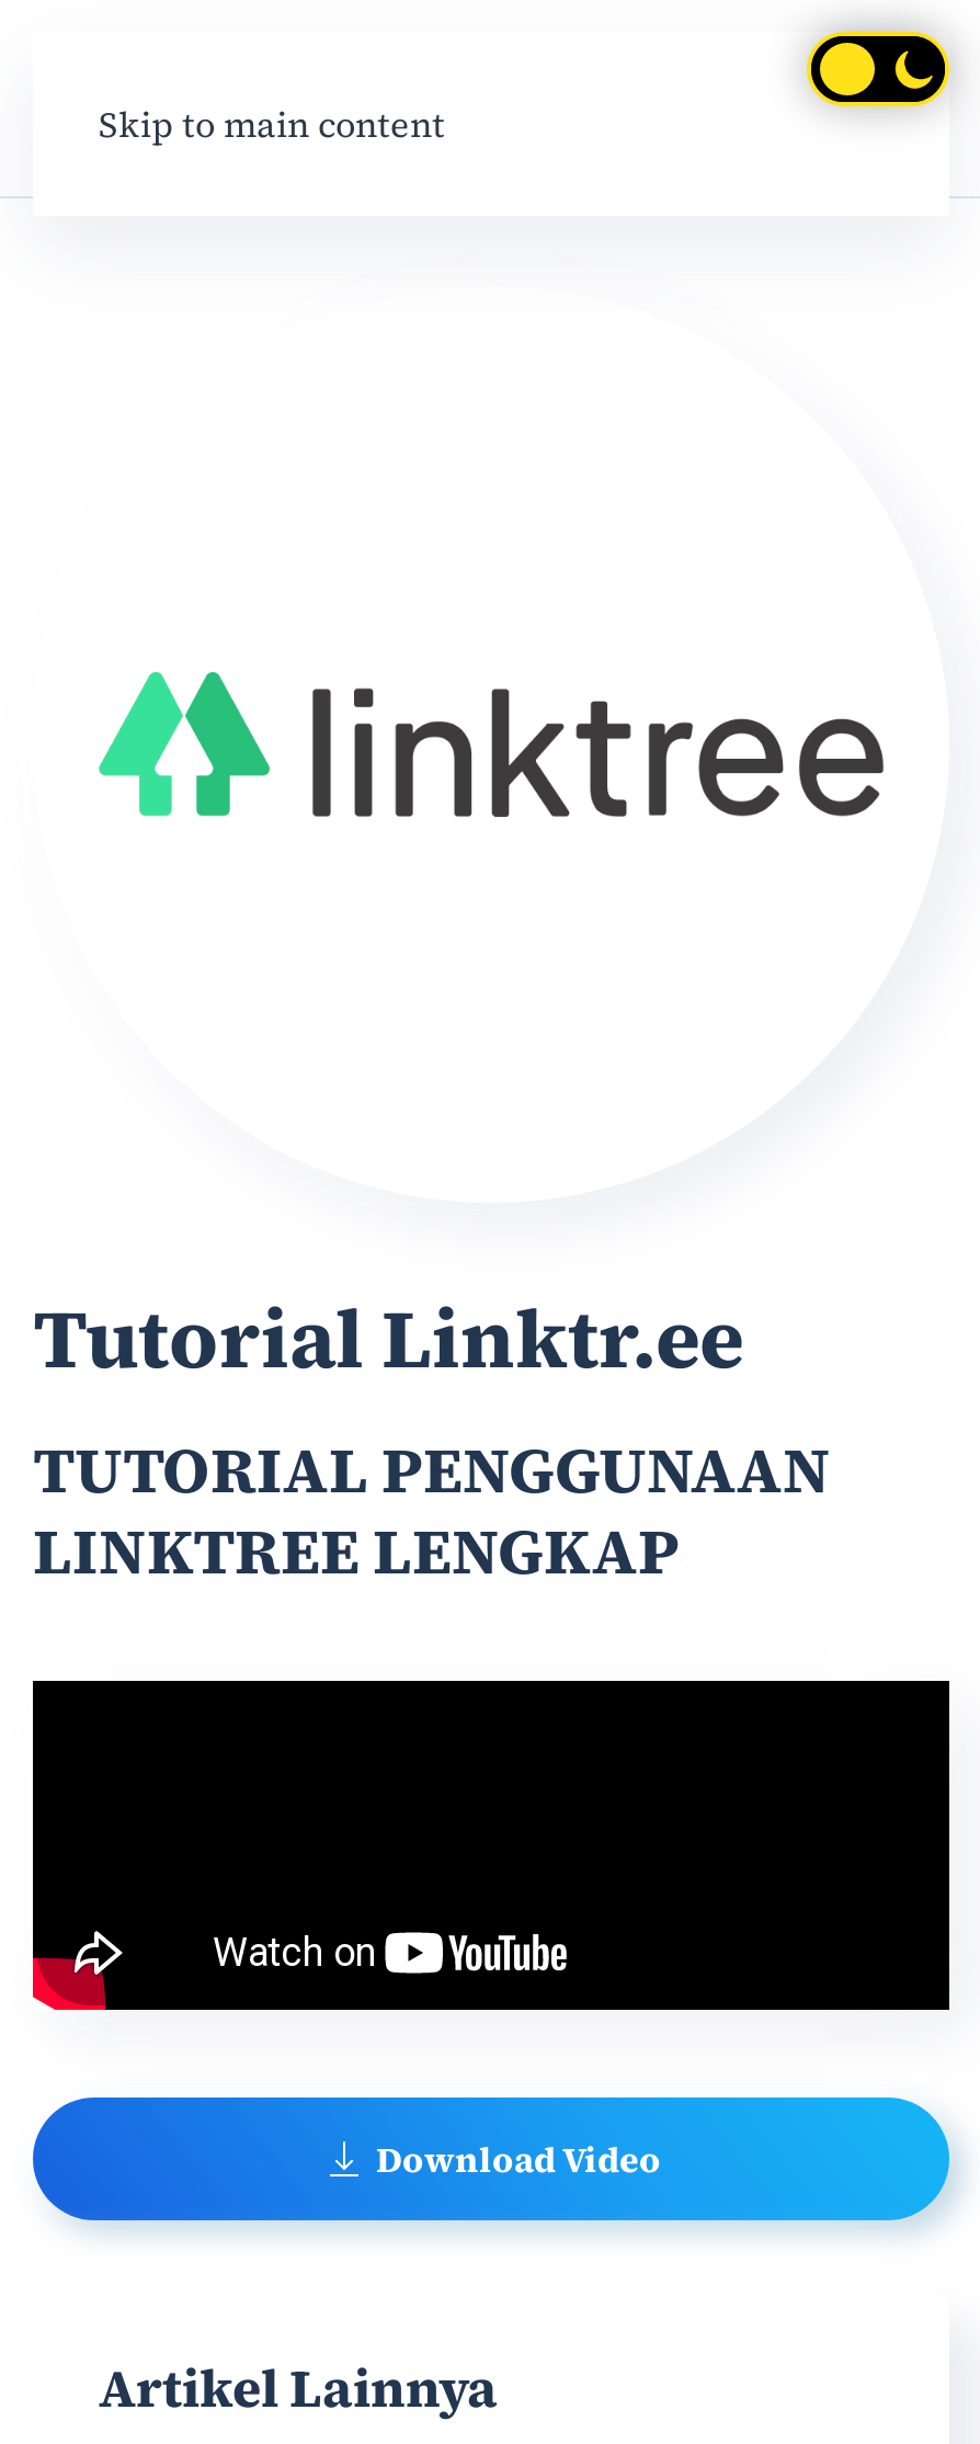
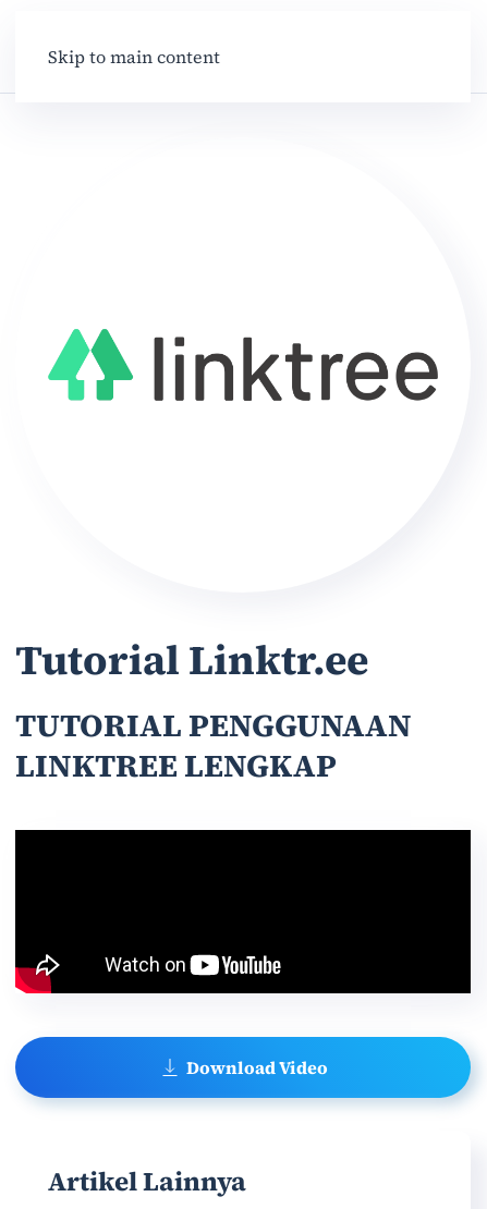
- [image]
